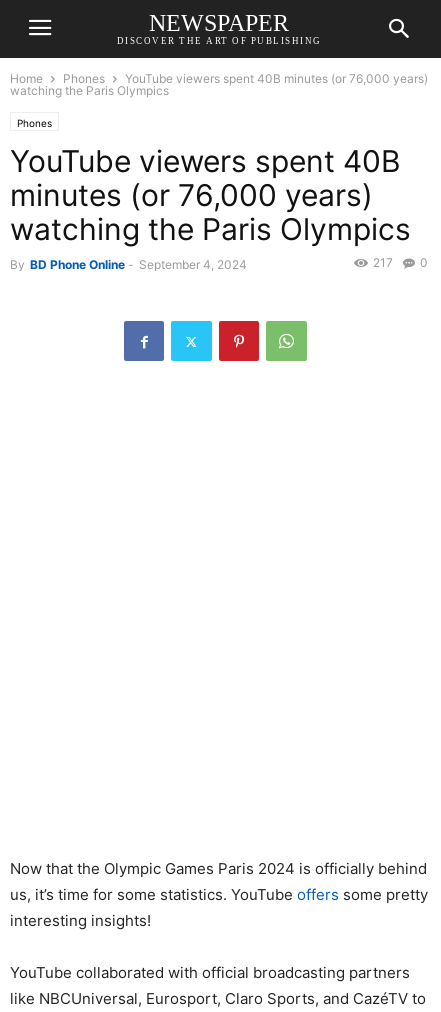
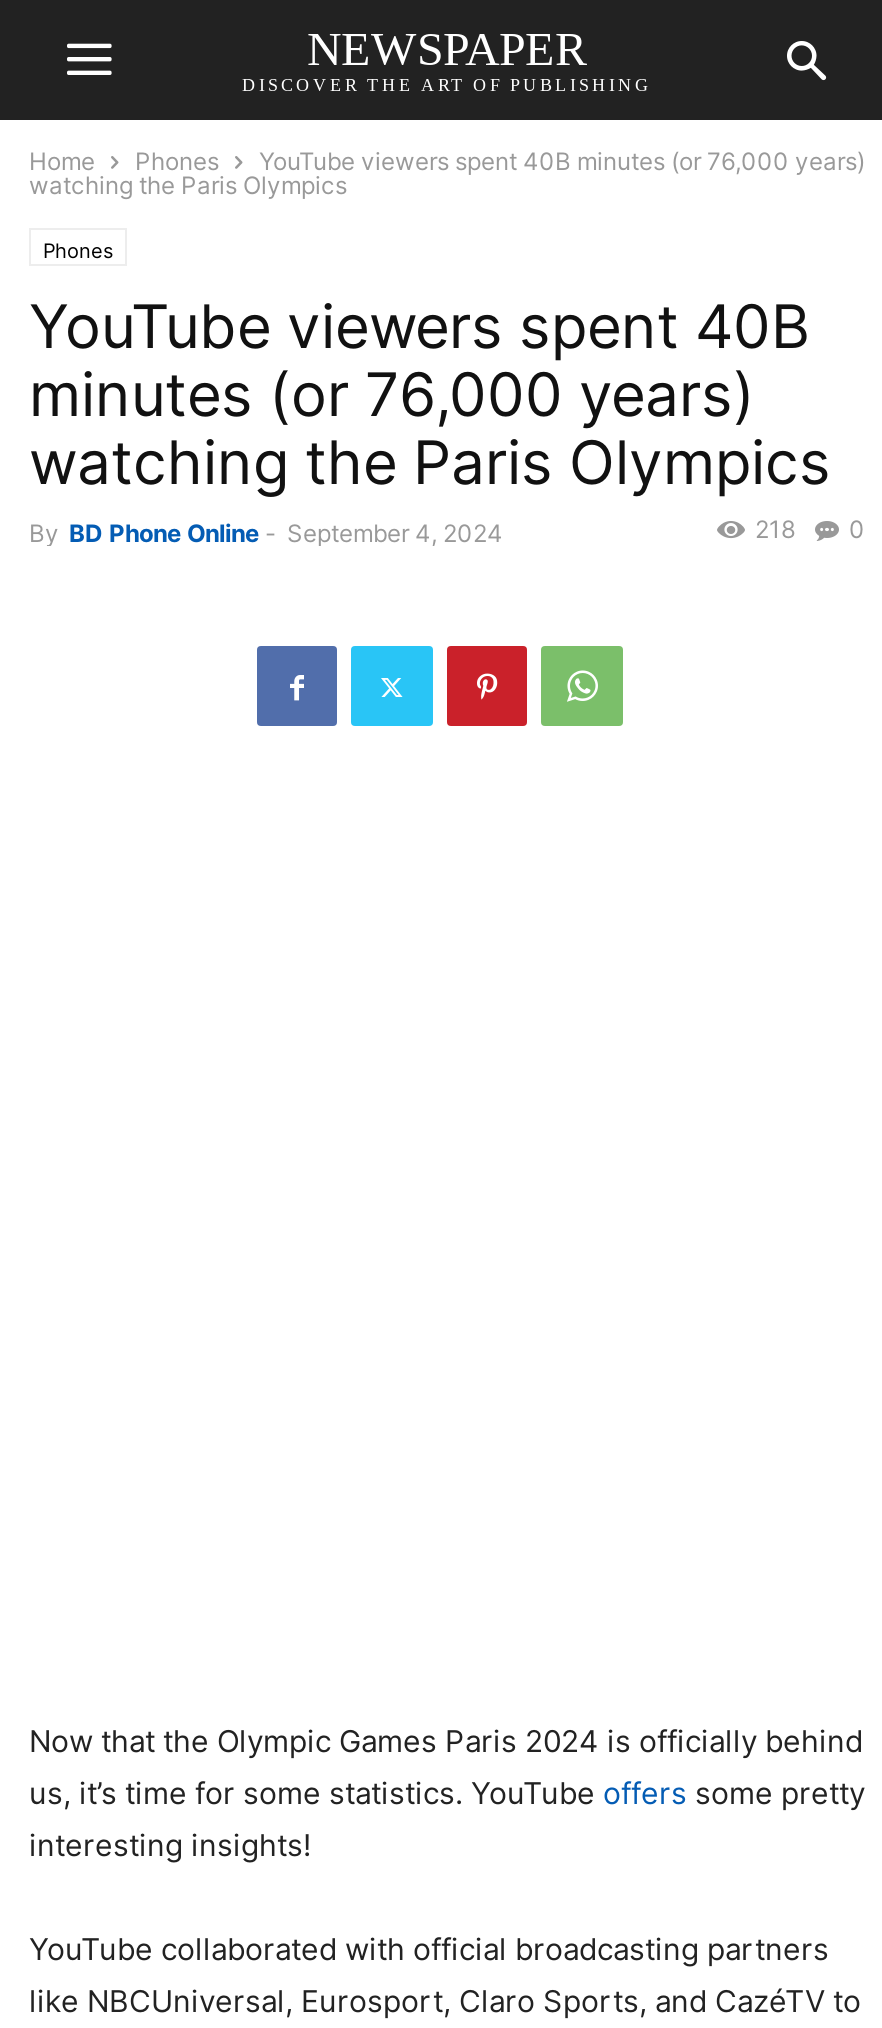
- 217 0
+ 218 0
